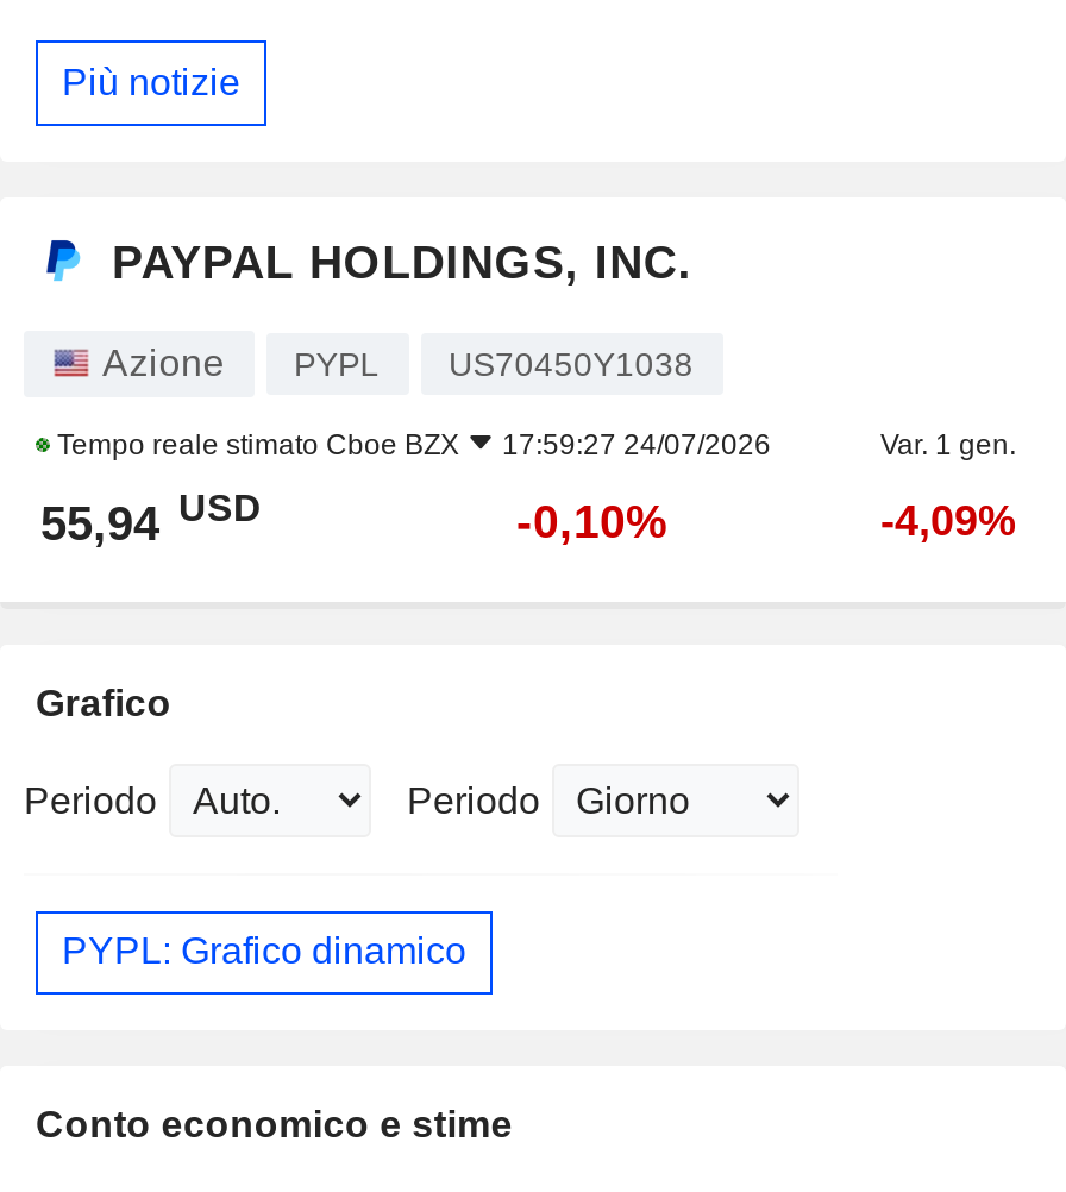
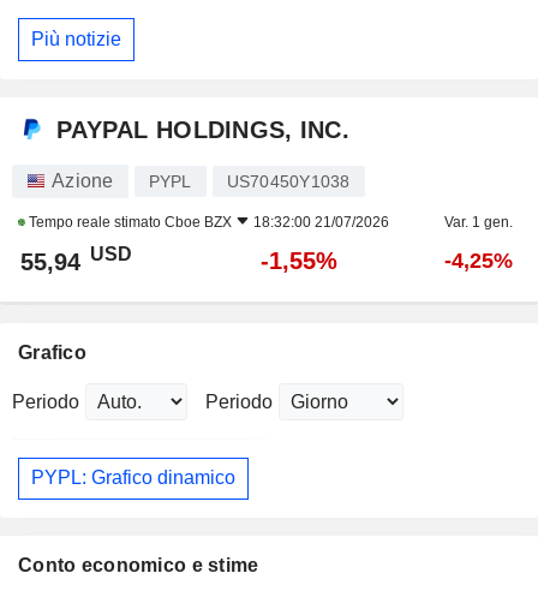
- Tempo reale stimato Cboe BZX 17:59:27 24/07/2026
+ Tempo reale stimato Cboe BZX 18:32:00 21/07/2026

- -0,10%
+ -1,55%

- -4,09%
+ -4,25%
